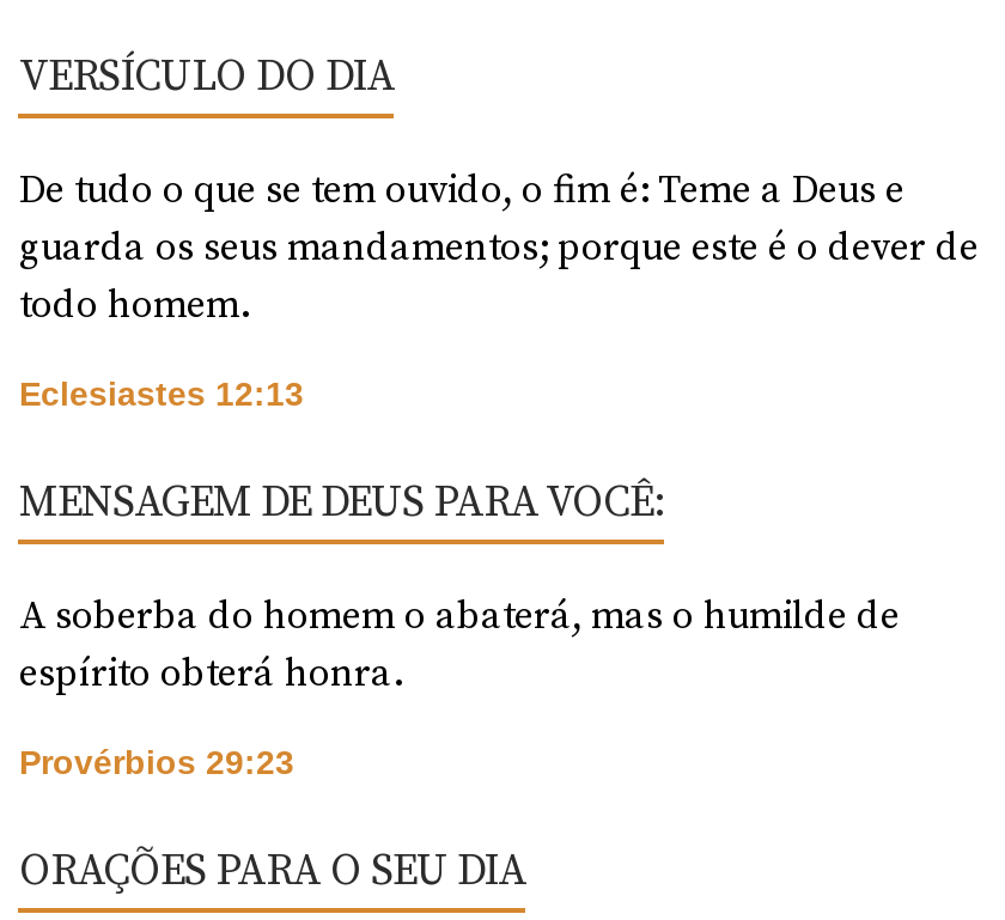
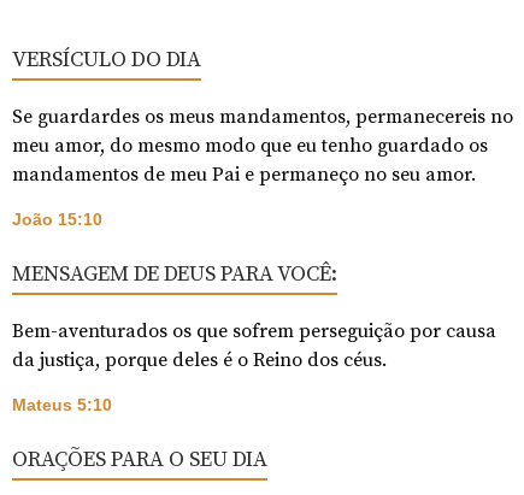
- De tudo o que se tem ouvido, o fim é: Teme a Deus e
- guarda os seus mandamentos; porque este é o dever de
- todo homem.
+ Se guardardes os meus mandamentos, permanecereis no
+ meu amor, do mesmo modo que eu tenho guardado os
+ mandamentos de meu Pai e permaneço no seu amor.

- Eclesiastes 12:13
+ João 15:10

- A soberba do homem o abaterá, mas o humilde de
- espírito obterá honra.
+ Bem-aventurados os que sofrem perseguição por causa
+ da justiça, porque deles é o Reino dos céus.

- Provérbios 29:23
+ Mateus 5:10
